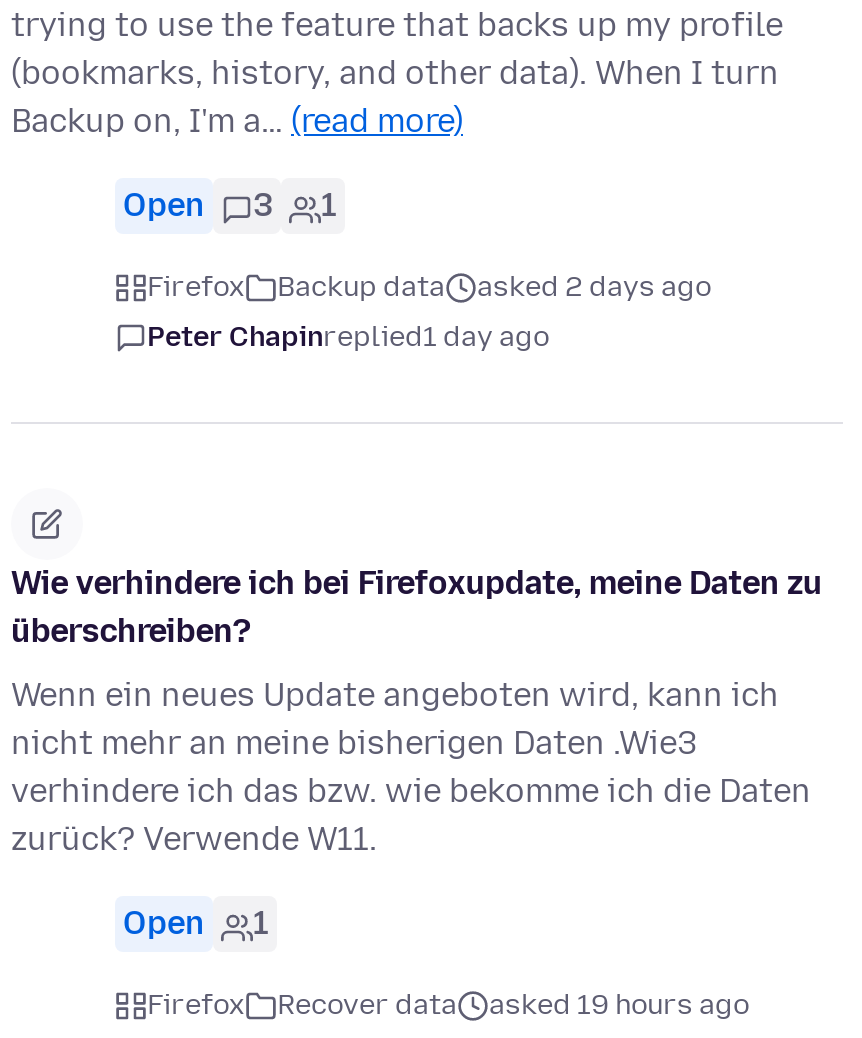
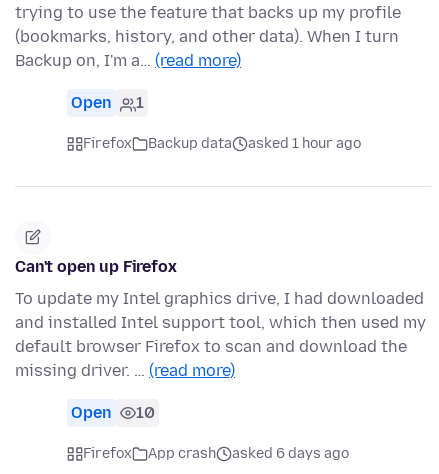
- 3

- asked 2 days ago
- Peter Chapinreplied1 day ago
+ asked 1 hour ago

- Wie verhindere ich bei Firefoxupdate, meine Daten zu
- überschreiben?
- Wenn ein neues Update angeboten wird, kann ich
- nicht mehr an meine bisherigen Daten .Wie3
- verhindere ich das bzw. wie bekomme ich die Daten
- zurück? Verwende W11.
+ Can't open up Firefox
+ To update my Intel graphics drive, I had downloaded
+ and installed Intel support tool, which then used my
+ default browser Firefox to scan and download the
+ missing driver. … (read more)

- Open 1
+ Open 10

- Recover data
- asked 19 hours ago
+ App crash
+ asked 6 days ago
